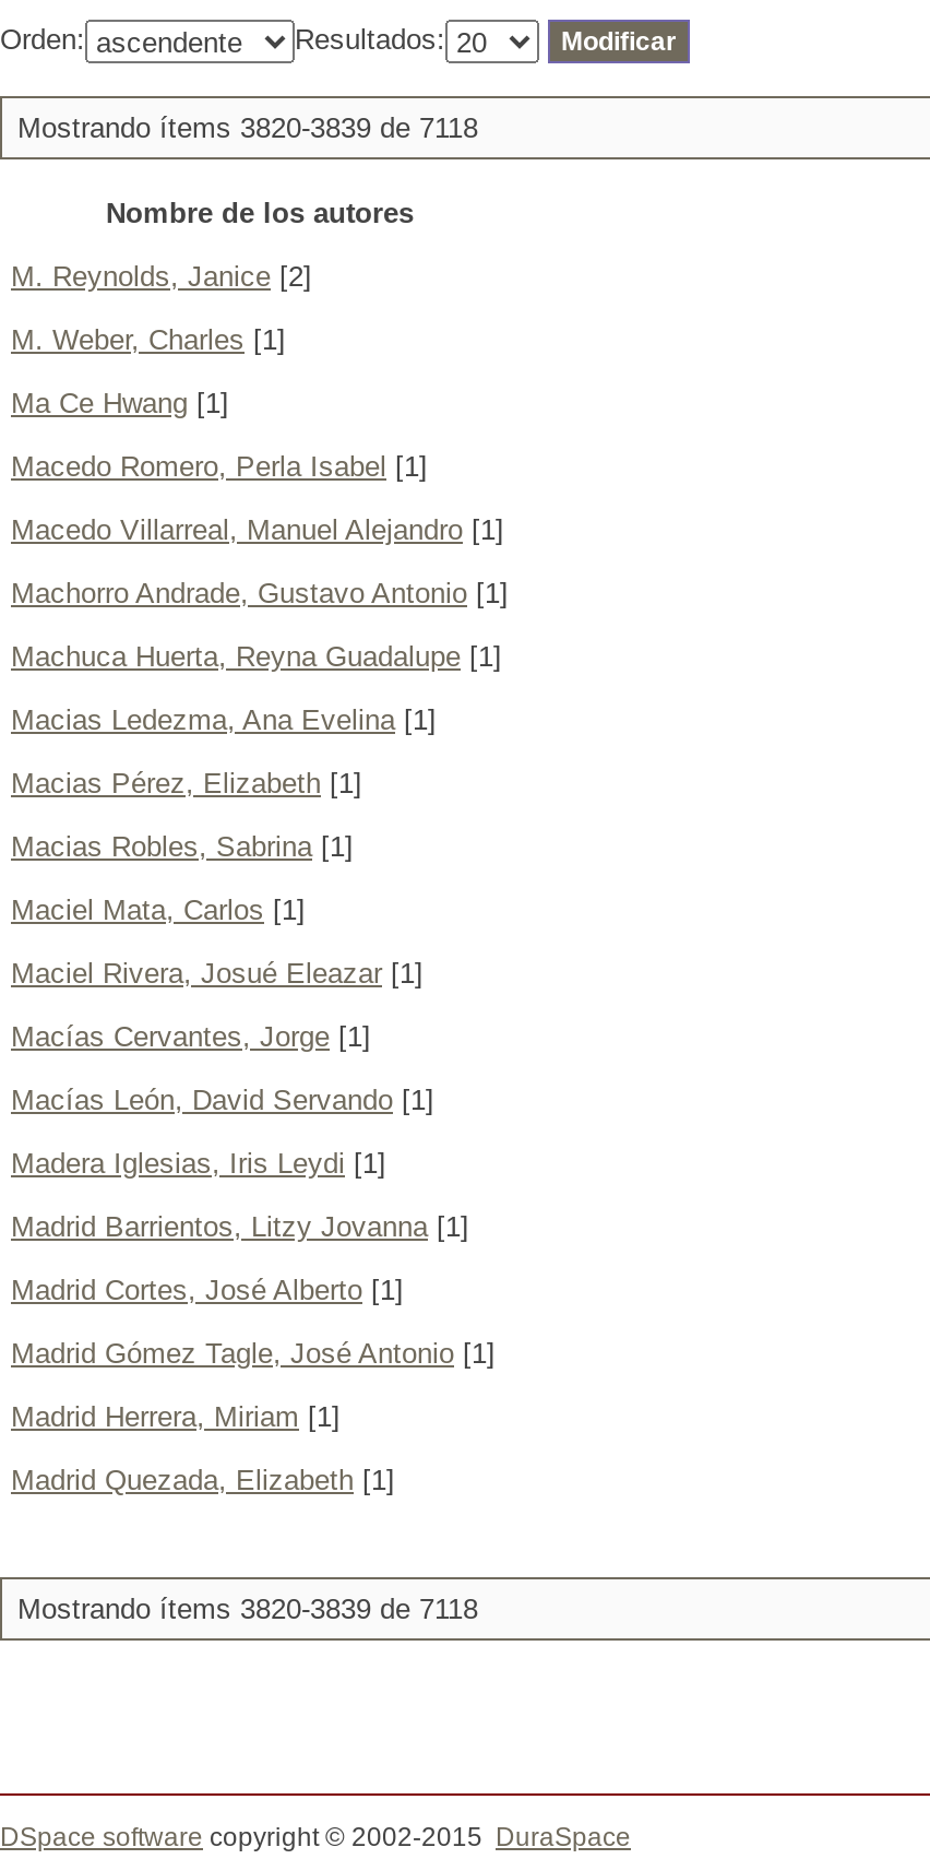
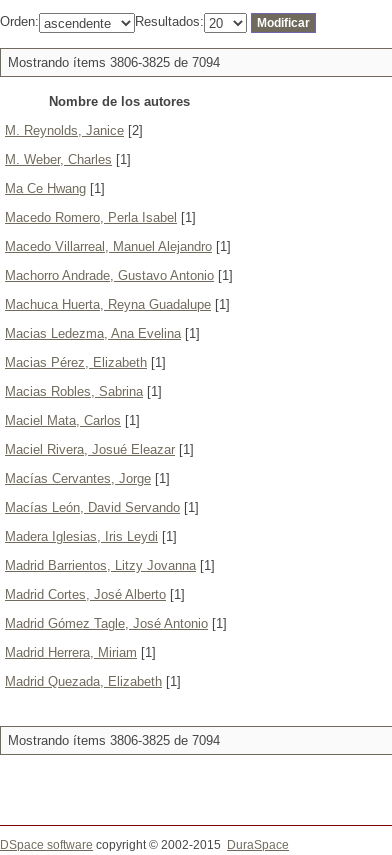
- Mostrando ítems 3820-3839 de 7118
+ Mostrando ítems 3806-3825 de 7094

- Mostrando ítems 3820-3839 de 7118
+ Mostrando ítems 3806-3825 de 7094
